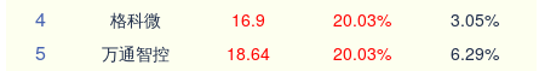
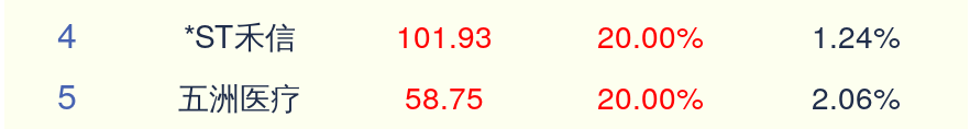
- 格科微
- 16.9
- 20.03%
- 3.05%
+ *ST禾信
+ 101.93
+ 20.00%
+ 1.24%

- 万通智控
- 18.64
- 20.03%
- 6.29%
+ 五洲医疗
+ 58.75
+ 20.00%
+ 2.06%
